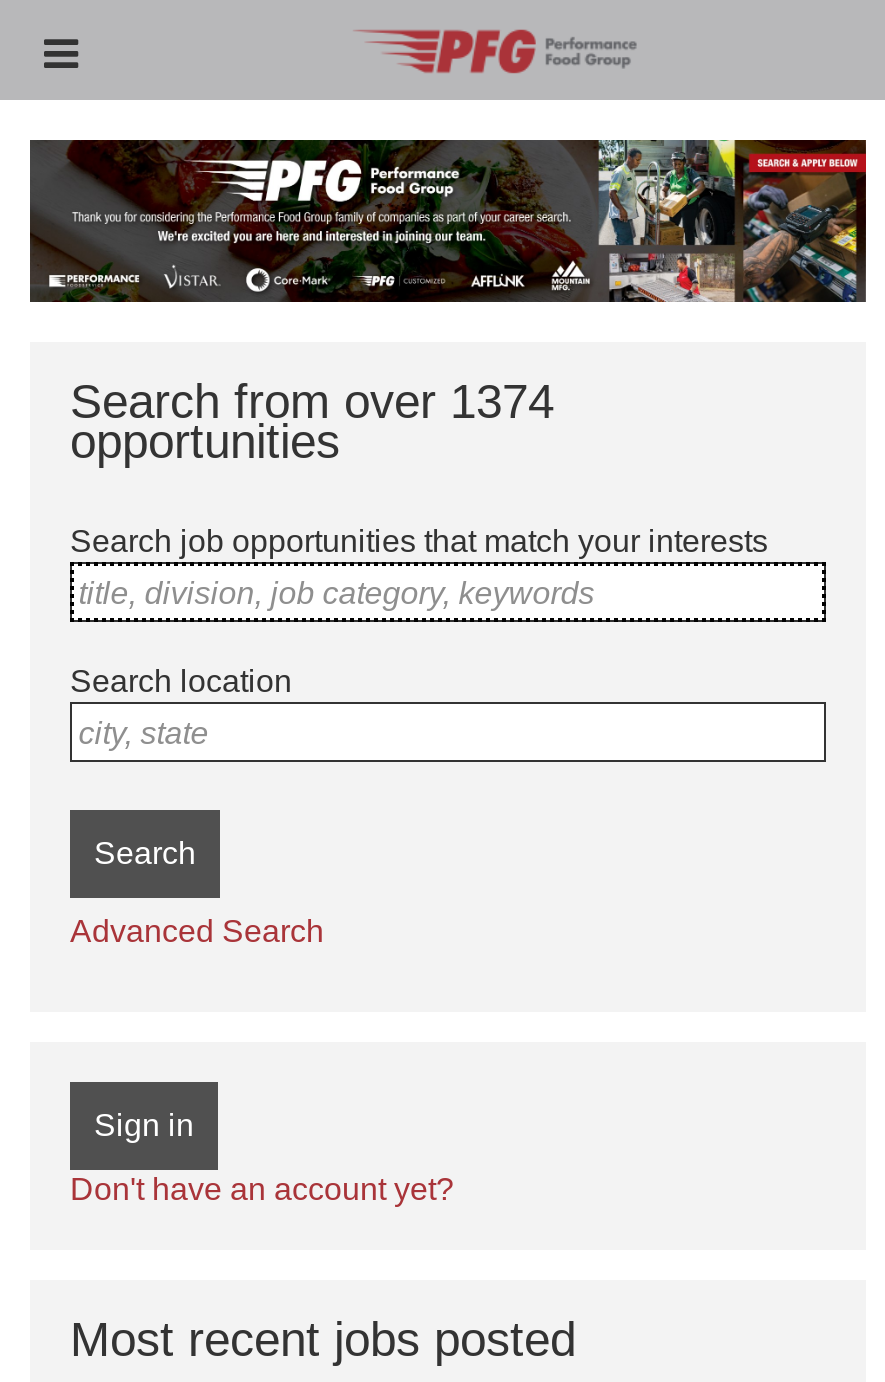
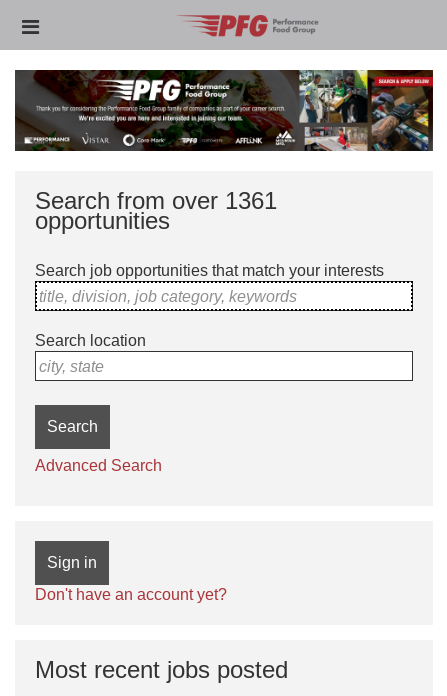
- Search from over 1374
+ Search from over 1361
